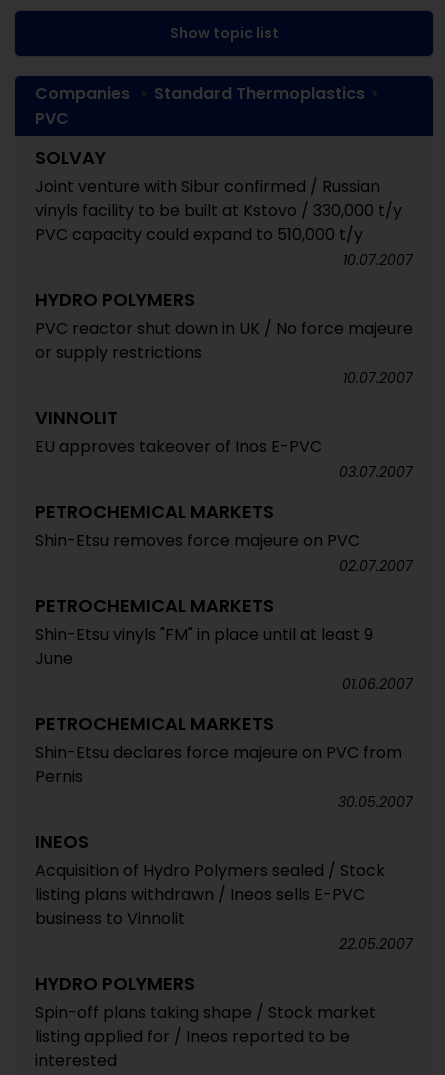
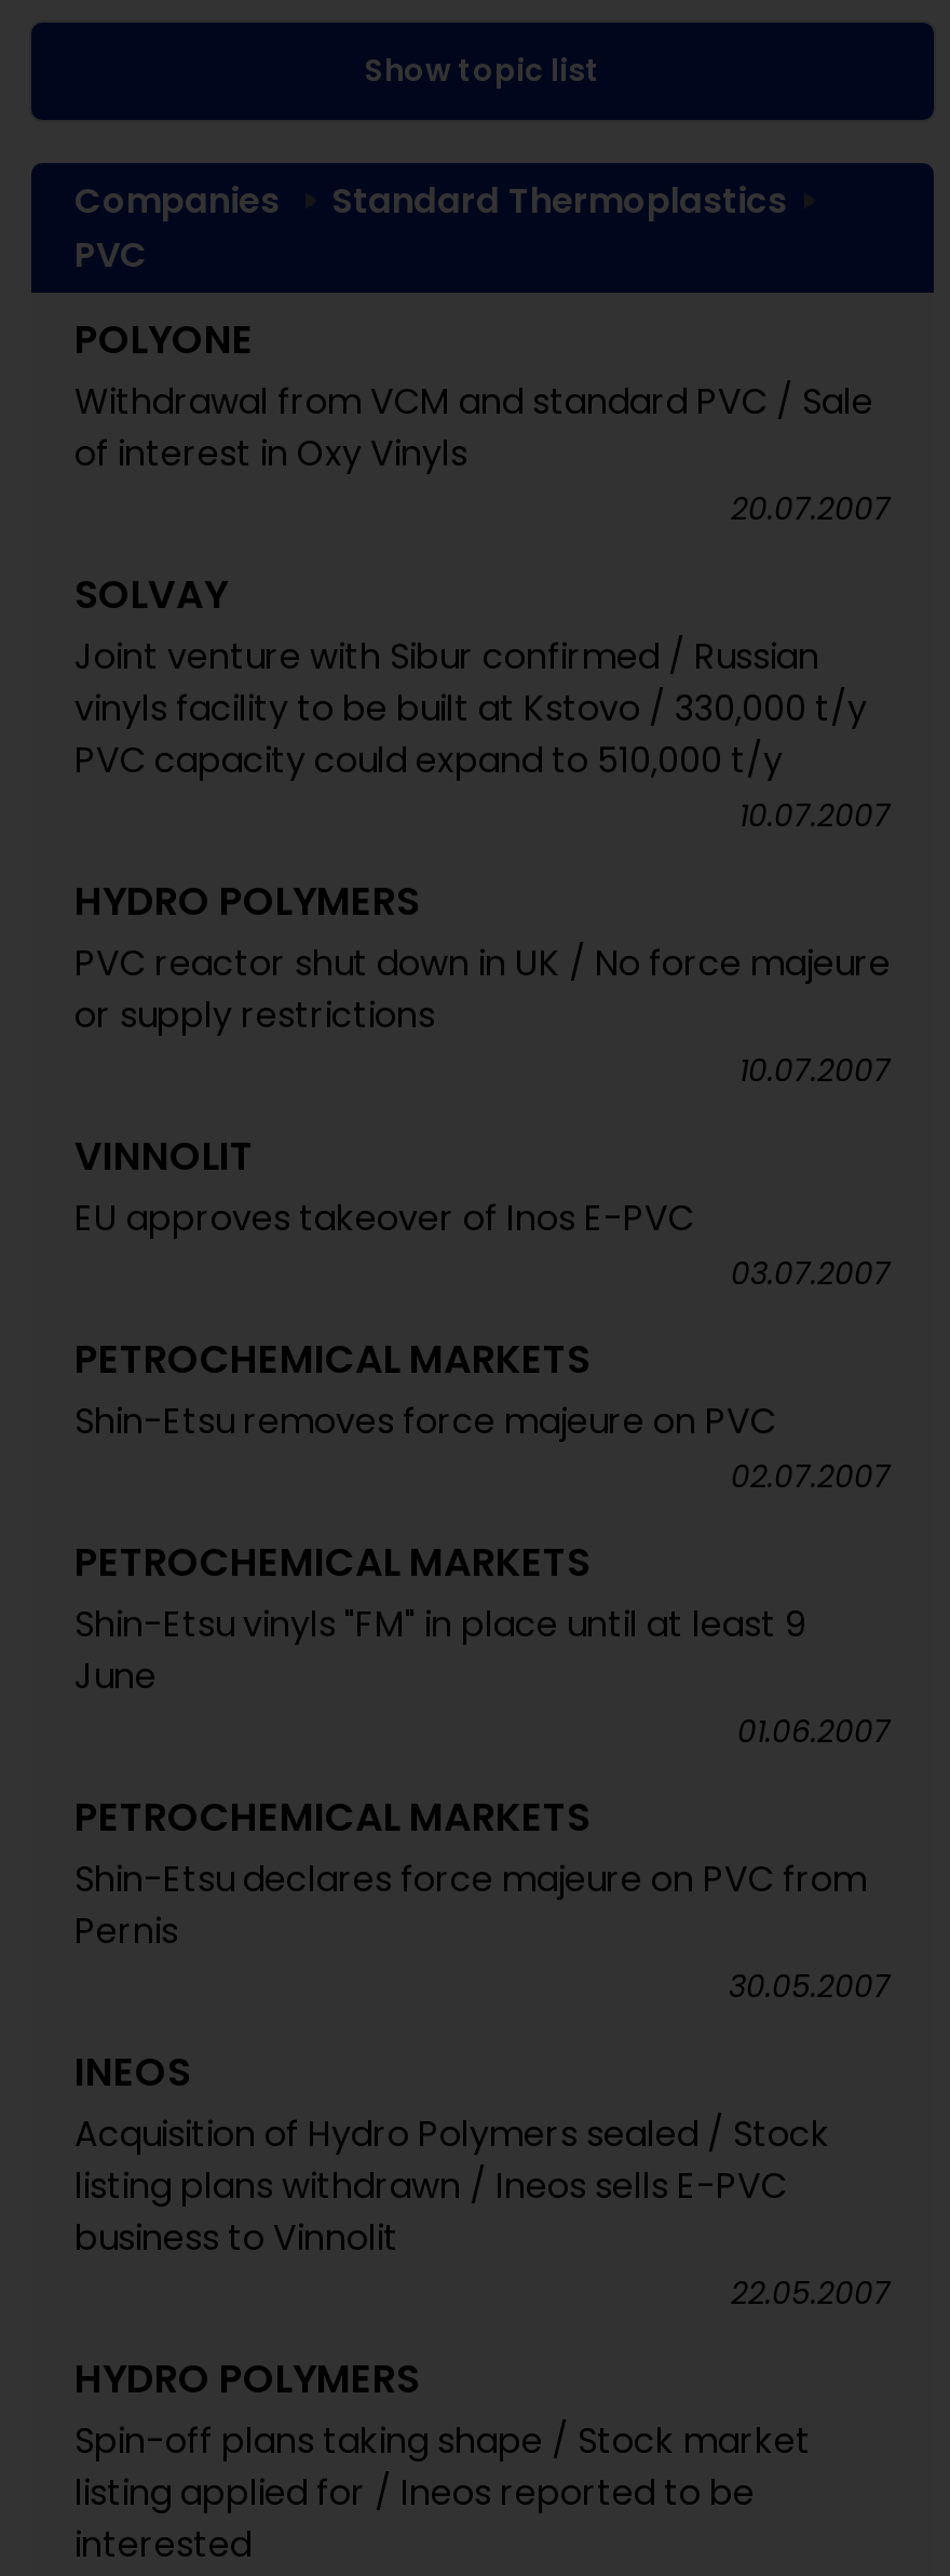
+ POLYONE
+ Withdrawal from VCM and standard PVC / Sale
+ of interest in Oxy Vinyls
+ 20.07.2007
